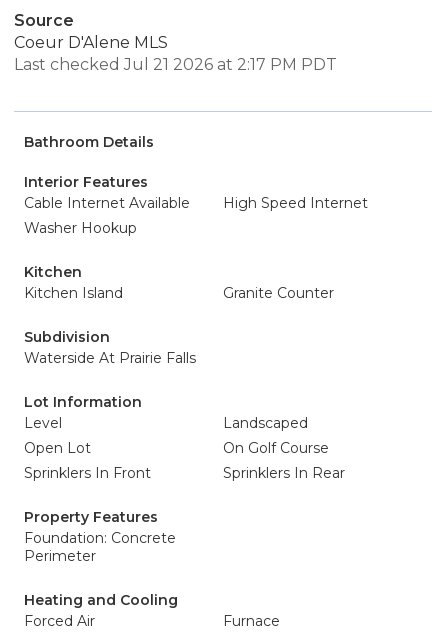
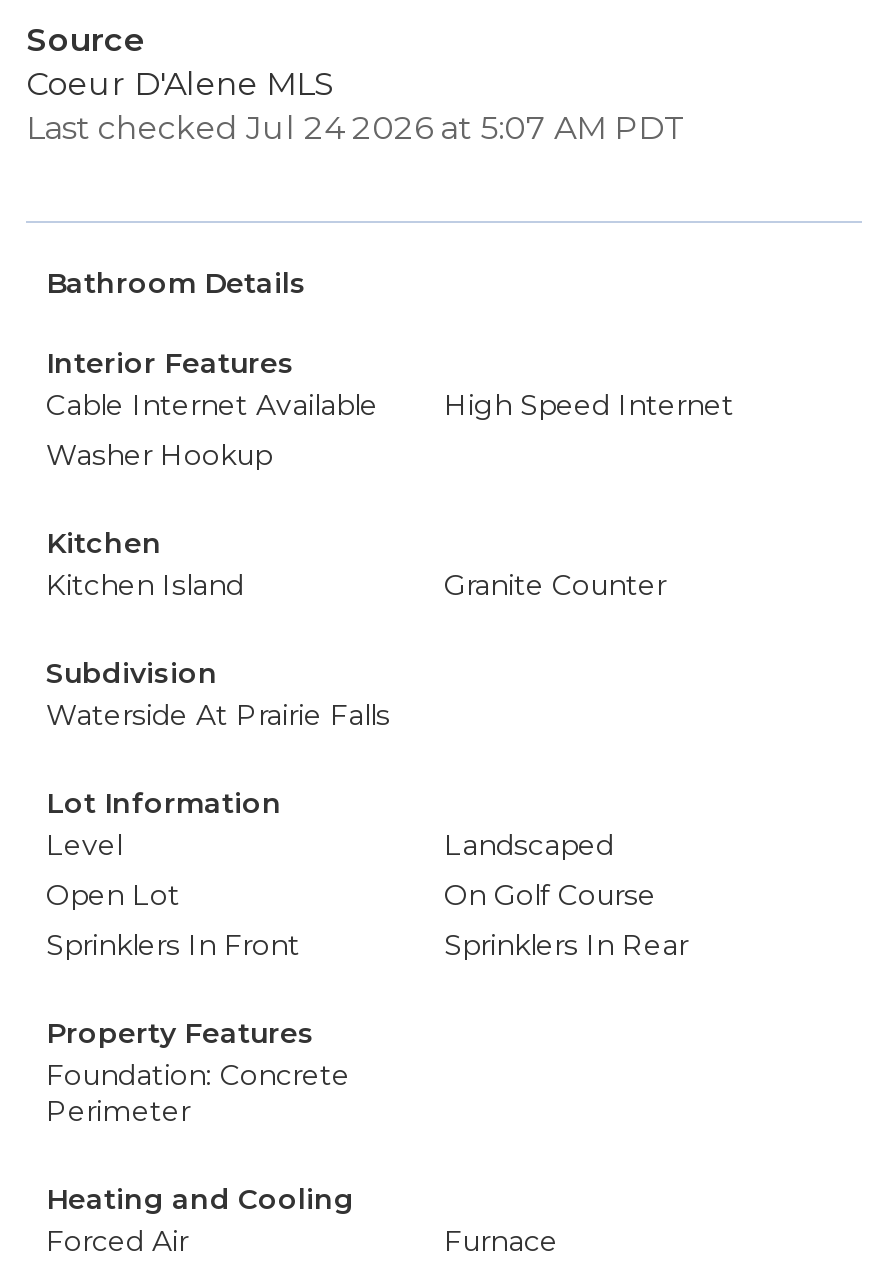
- Last checked Jul 21 2026 at 2:17 PM PDT
+ Last checked Jul 24 2026 at 5:07 AM PDT
